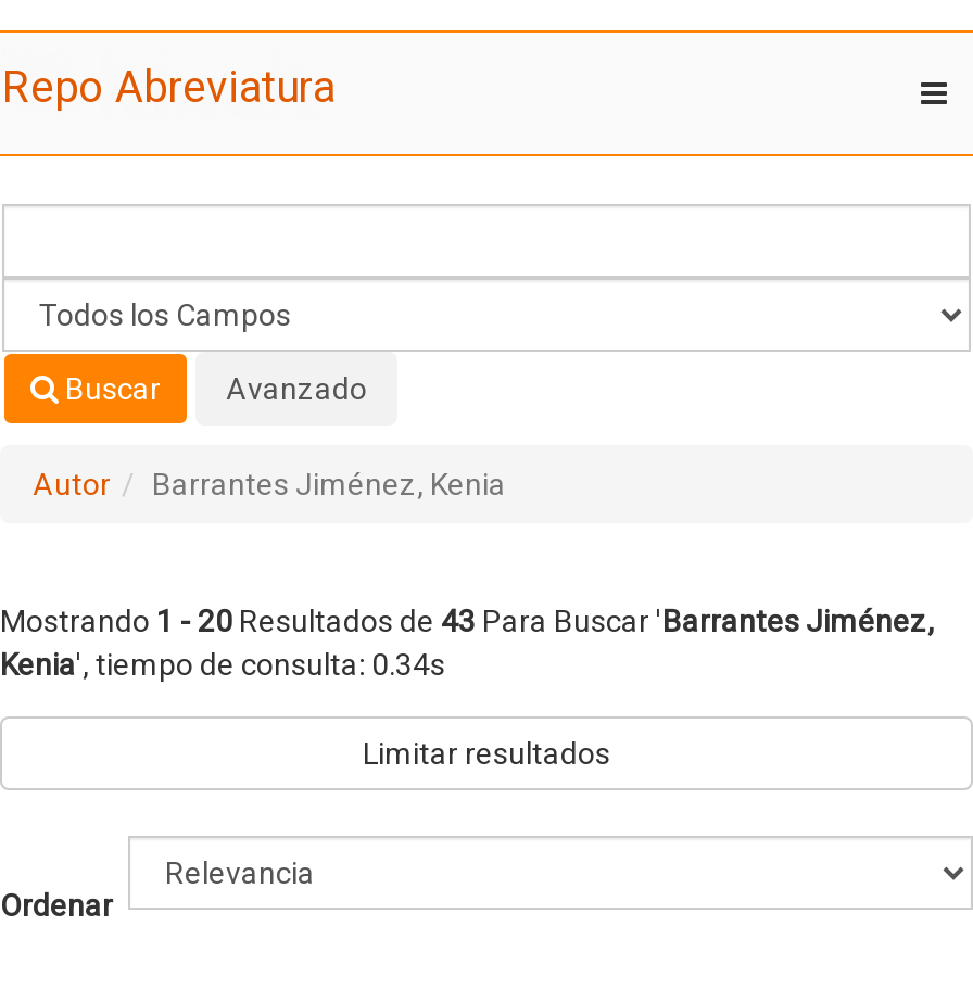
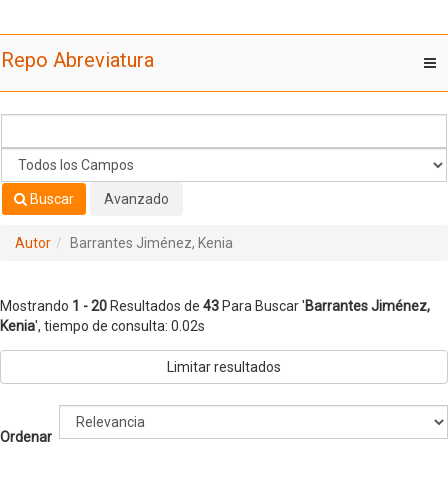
- Kenia', tiempo de consulta: 0.34s
+ Kenia', tiempo de consulta: 0.02s
